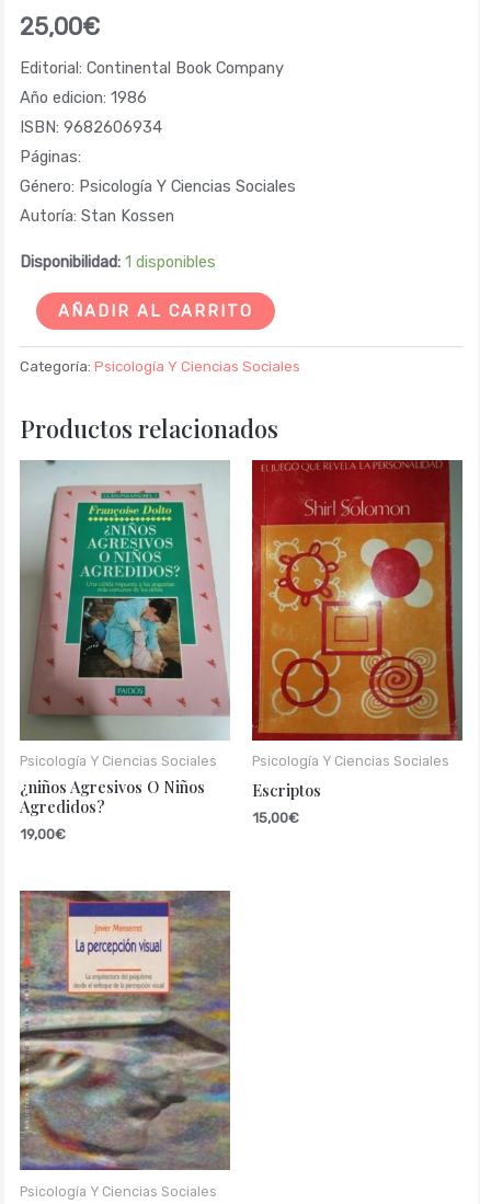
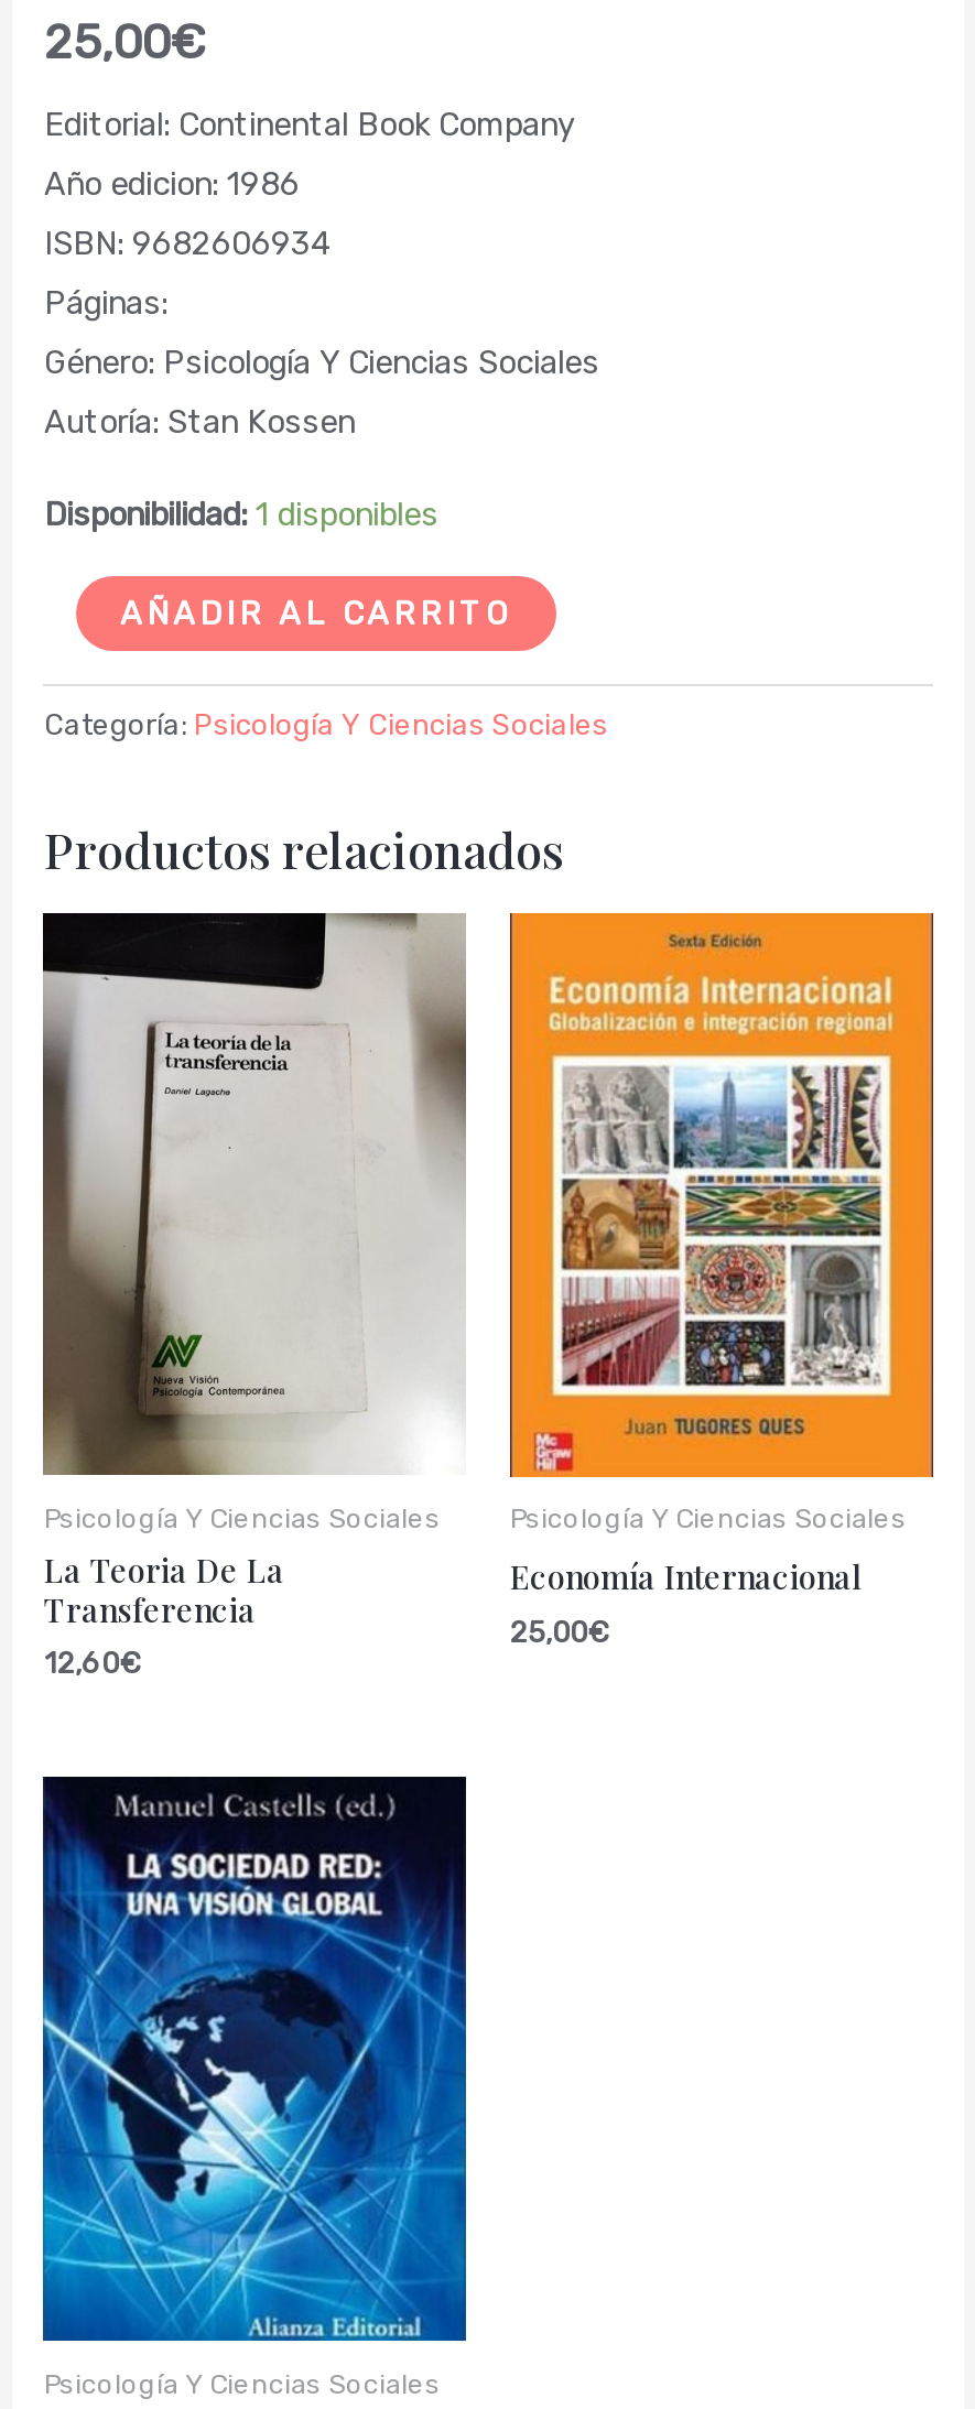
- [image]
- ¿niños Agresivos O Niños
- Agredidos?
- 19,00€
+ [image]
+ La Teoria De La
+ Transferencia
+ 12,60€

- [image]
- Escriptos
- 15,00€
+ [image]
+ Economía Internacional
+ 25,00€

- [image]
+ [image]
